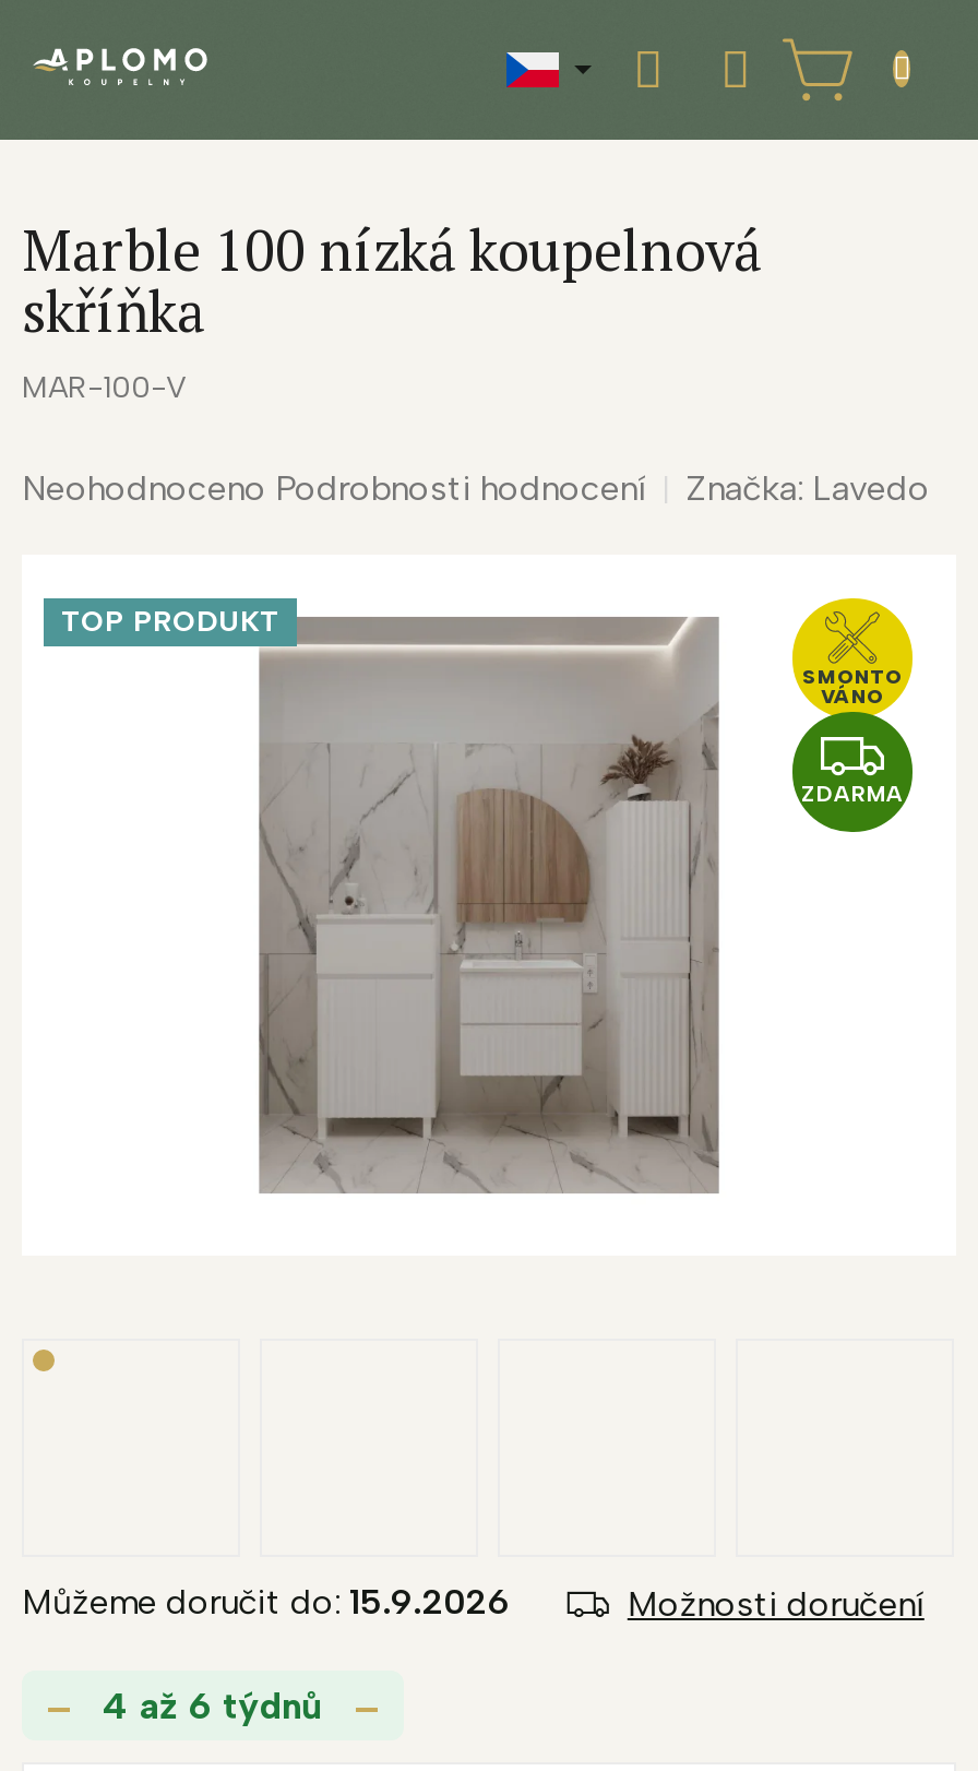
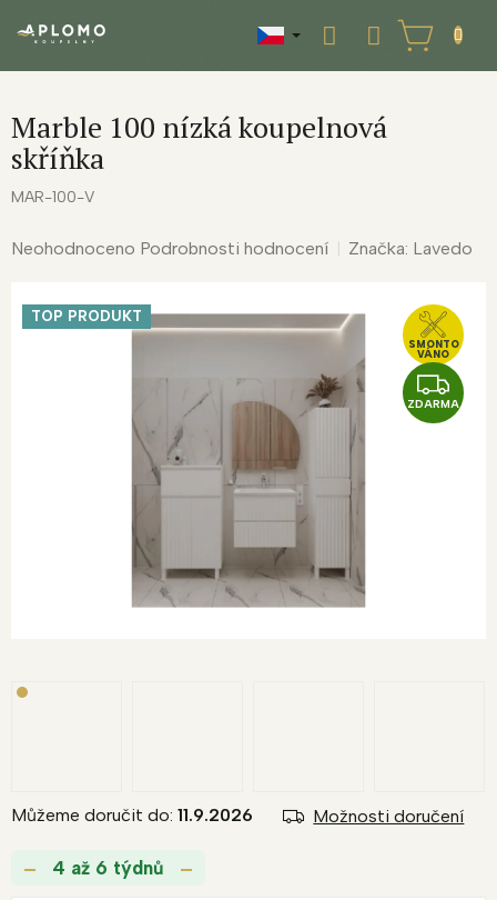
- Můžeme doručit do: 15.9.2026
+ Můžeme doručit do: 11.9.2026
